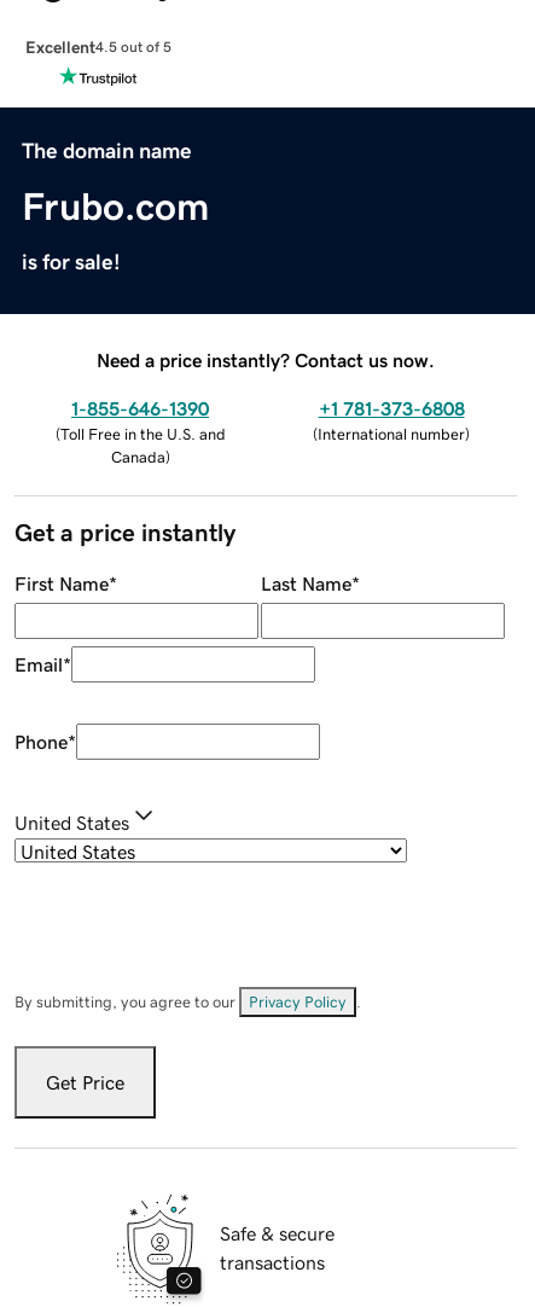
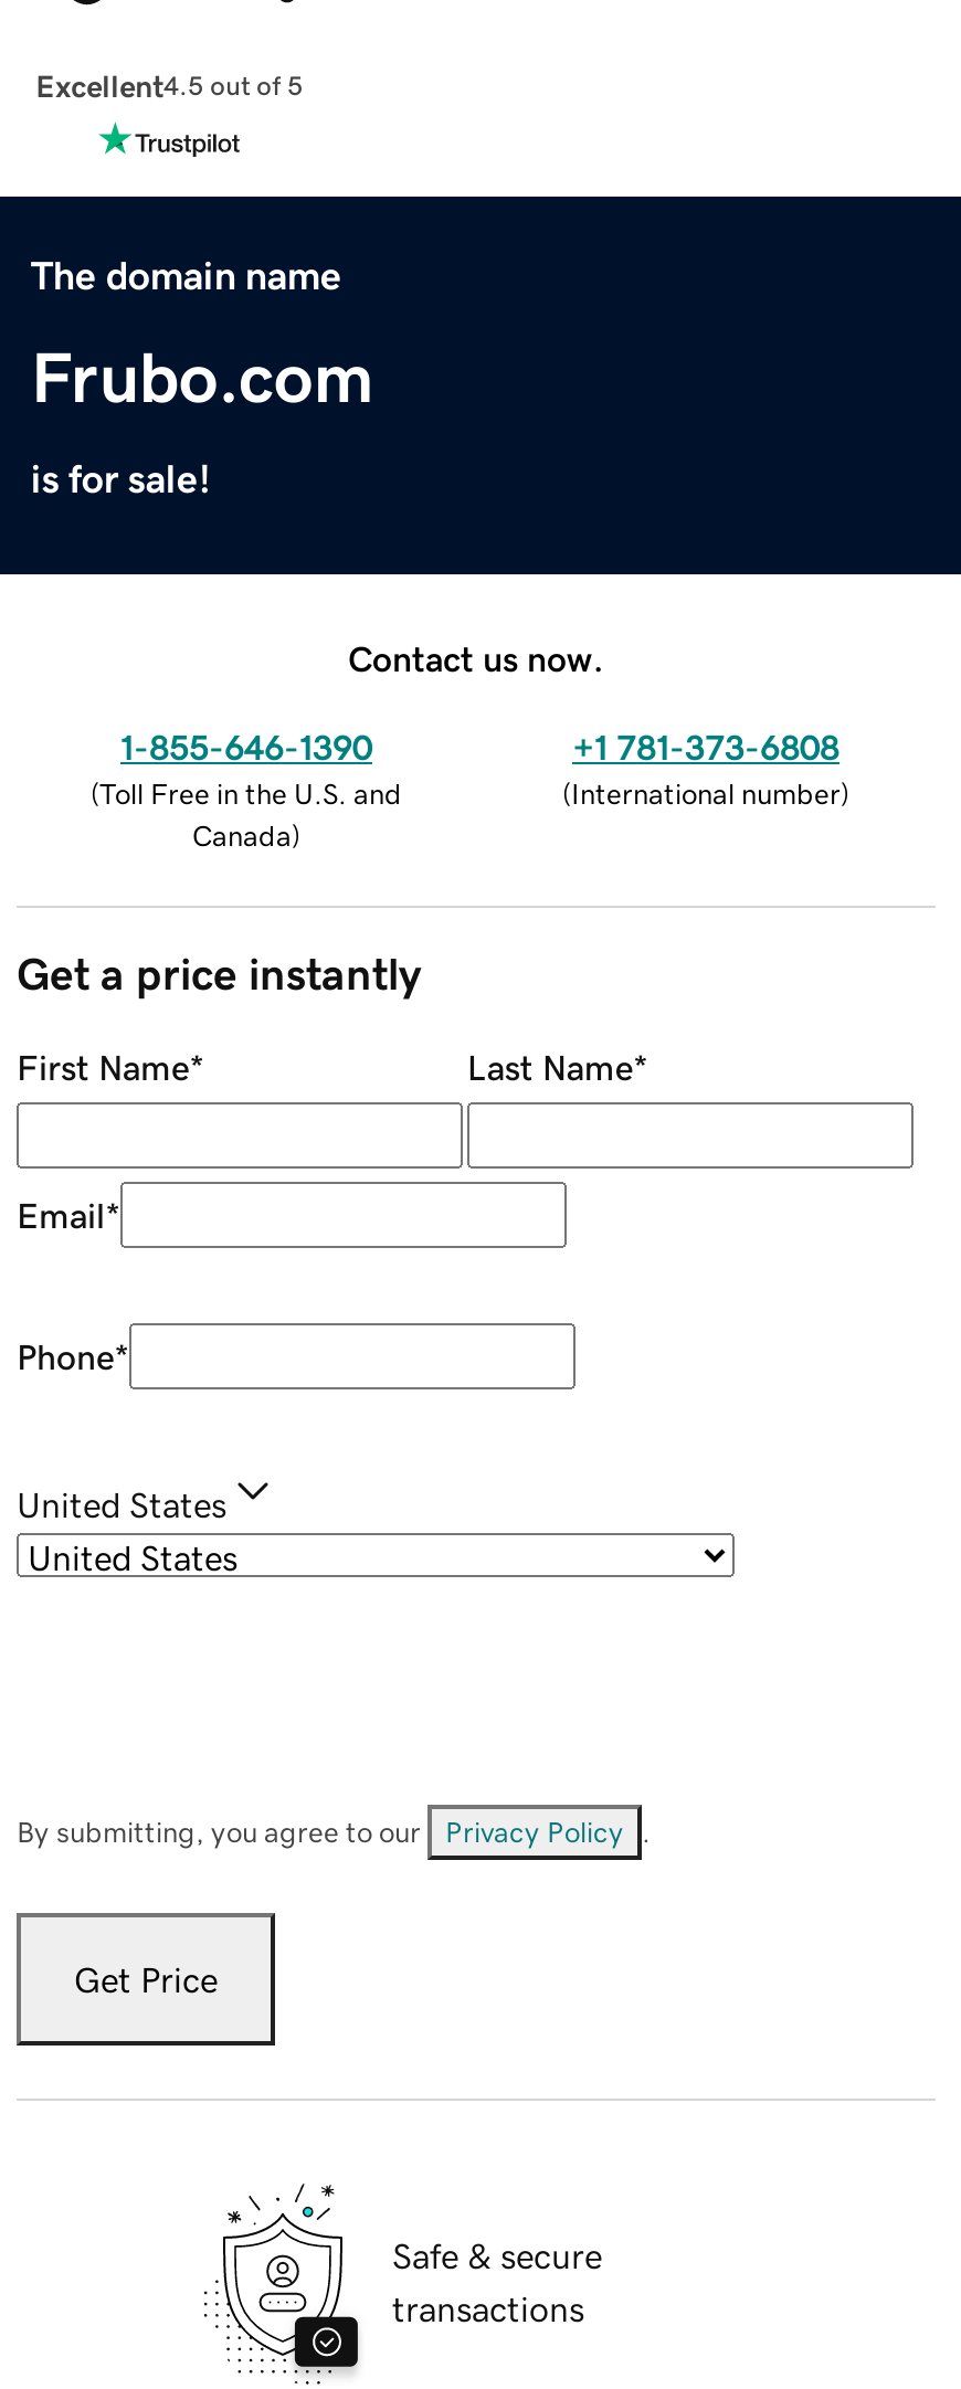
- Need a price instantly? Contact us now.
+ Contact us now.
